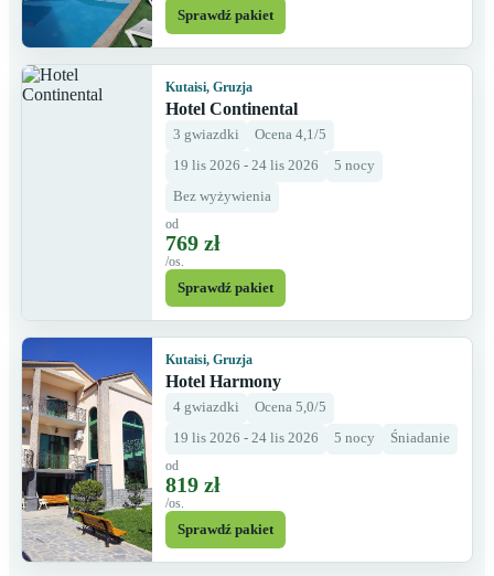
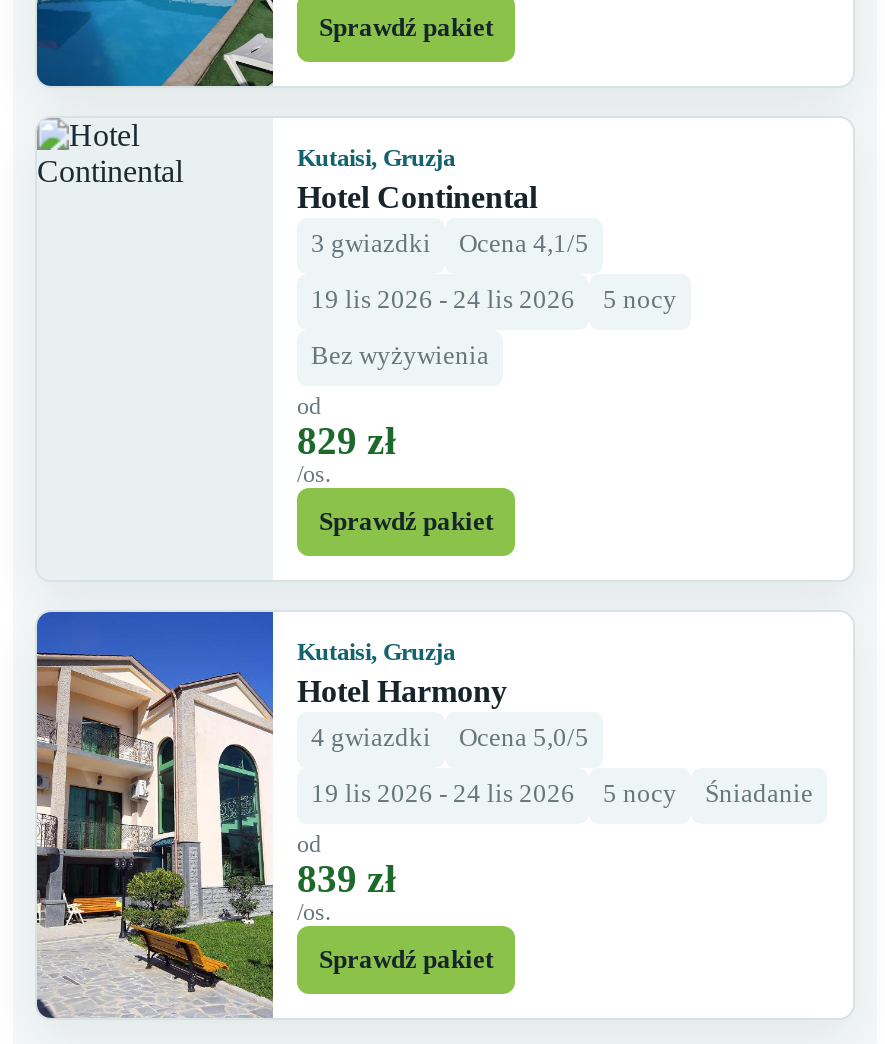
- 769 zł
+ 829 zł

- 819 zł
+ 839 zł
